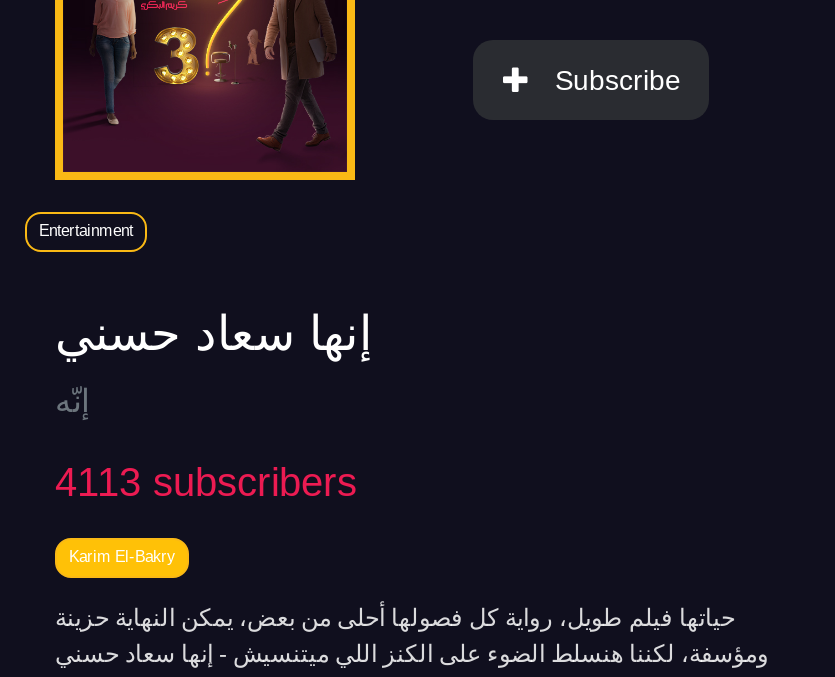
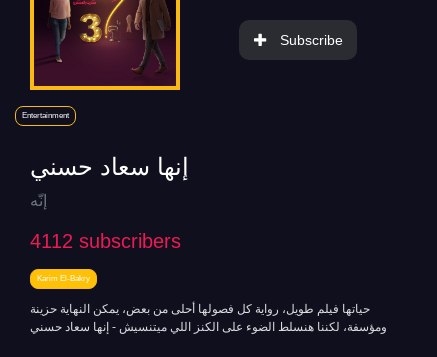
- 4113 subscribers
+ 4112 subscribers
